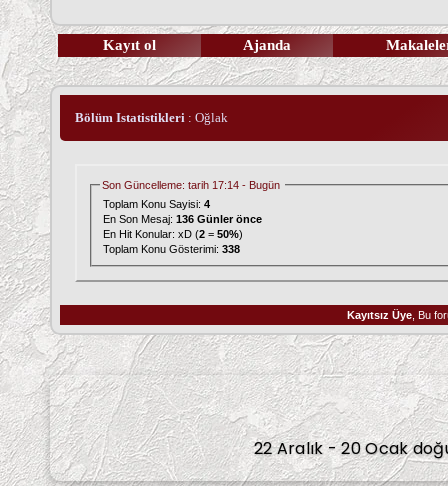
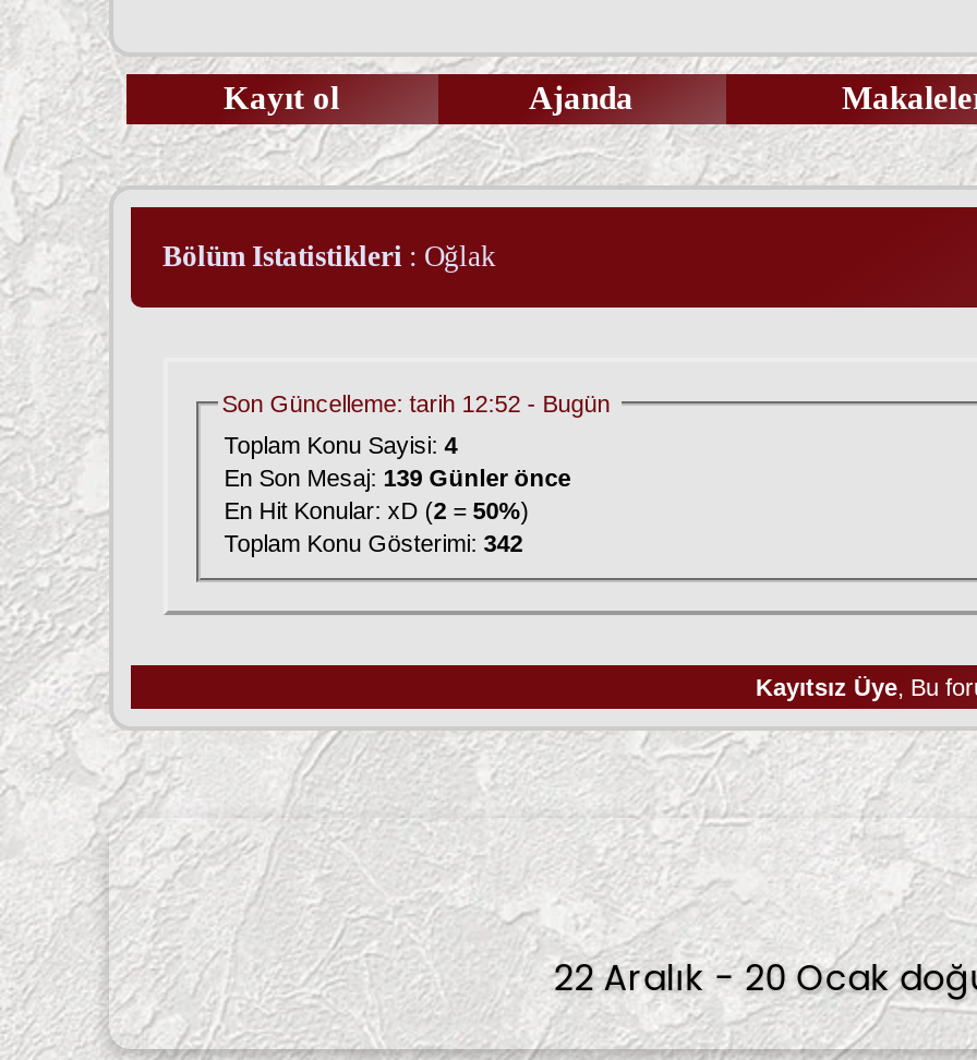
- Son Güncelleme: tarih 17:14 - Bugün
+ Son Güncelleme: tarih 12:52 - Bugün

- En Son Mesaj: 136 Günler önce
+ En Son Mesaj: 139 Günler önce

- Toplam Konu Gösterimi: 338
+ Toplam Konu Gösterimi: 342
